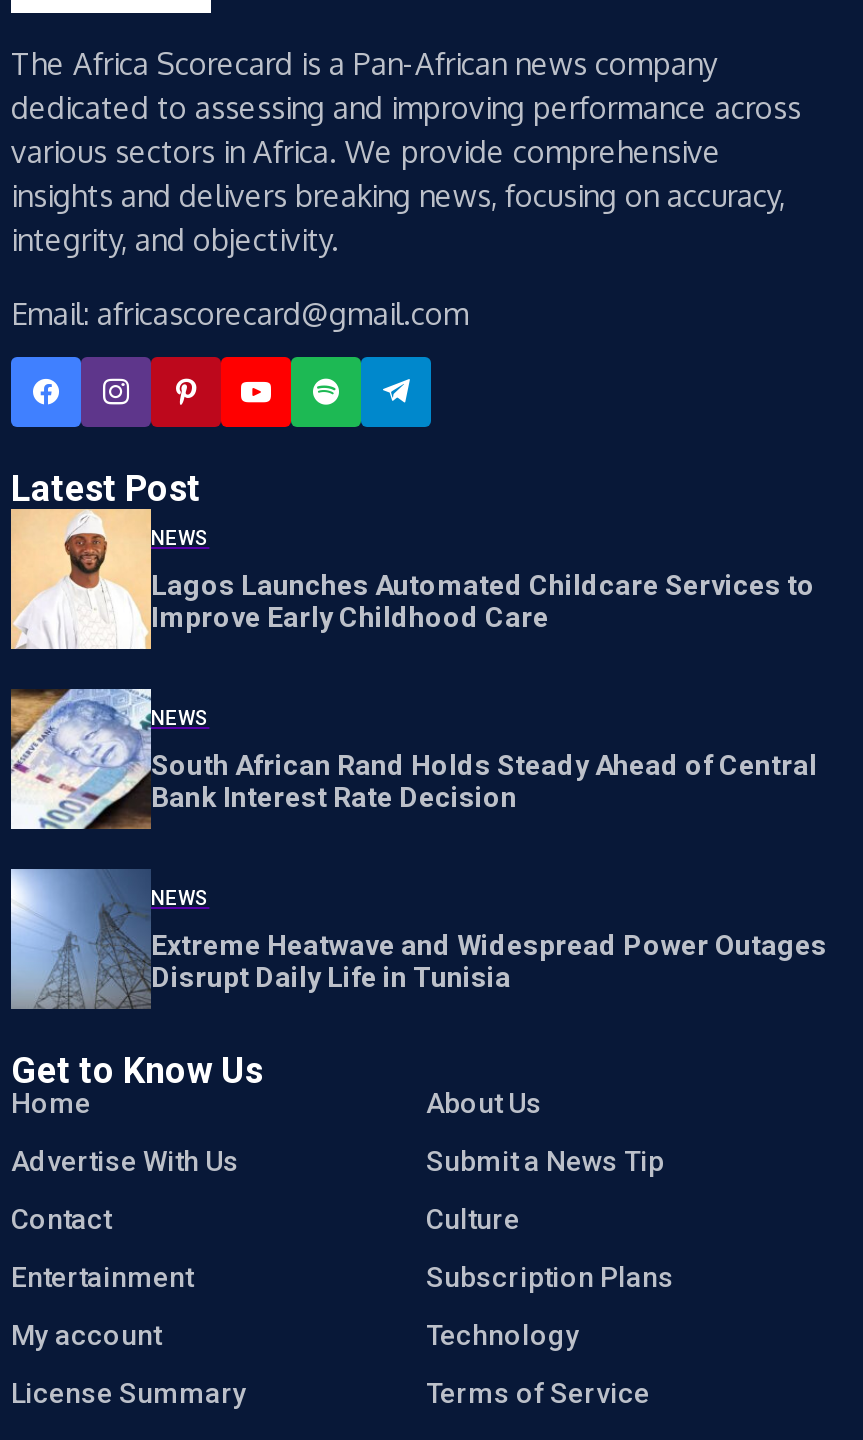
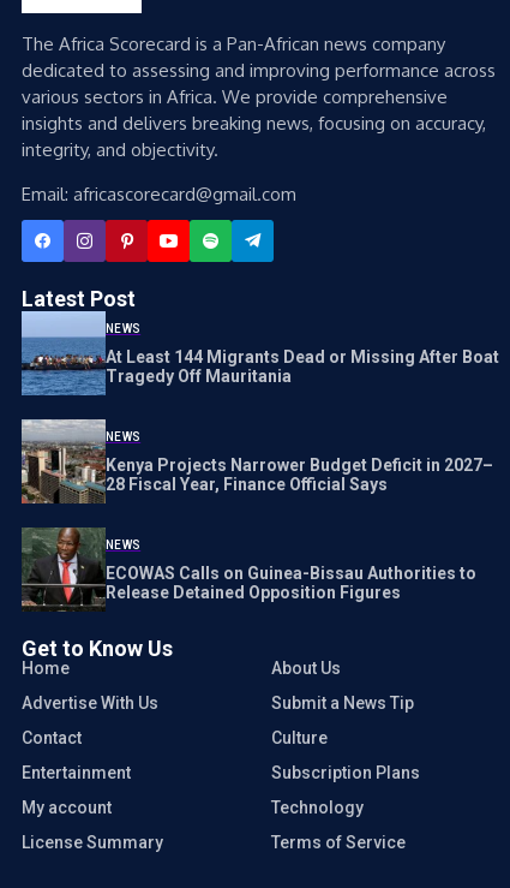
- [image]
- Lagos Launches Automated Childcare Services to
- Improve Early Childhood Care
+ [image]
+ At Least 144 Migrants Dead or Missing After Boat
+ Tragedy Off Mauritania

- [image]
- South African Rand Holds Steady Ahead of Central
- Bank Interest Rate Decision
+ [image]
+ Kenya Projects Narrower Budget Deficit in 2027–
+ 28 Fiscal Year, Finance Official Says

- [image]
- Extreme Heatwave and Widespread Power Outages
- Disrupt Daily Life in Tunisia
+ [image]
+ ECOWAS Calls on Guinea-Bissau Authorities to
+ Release Detained Opposition Figures
